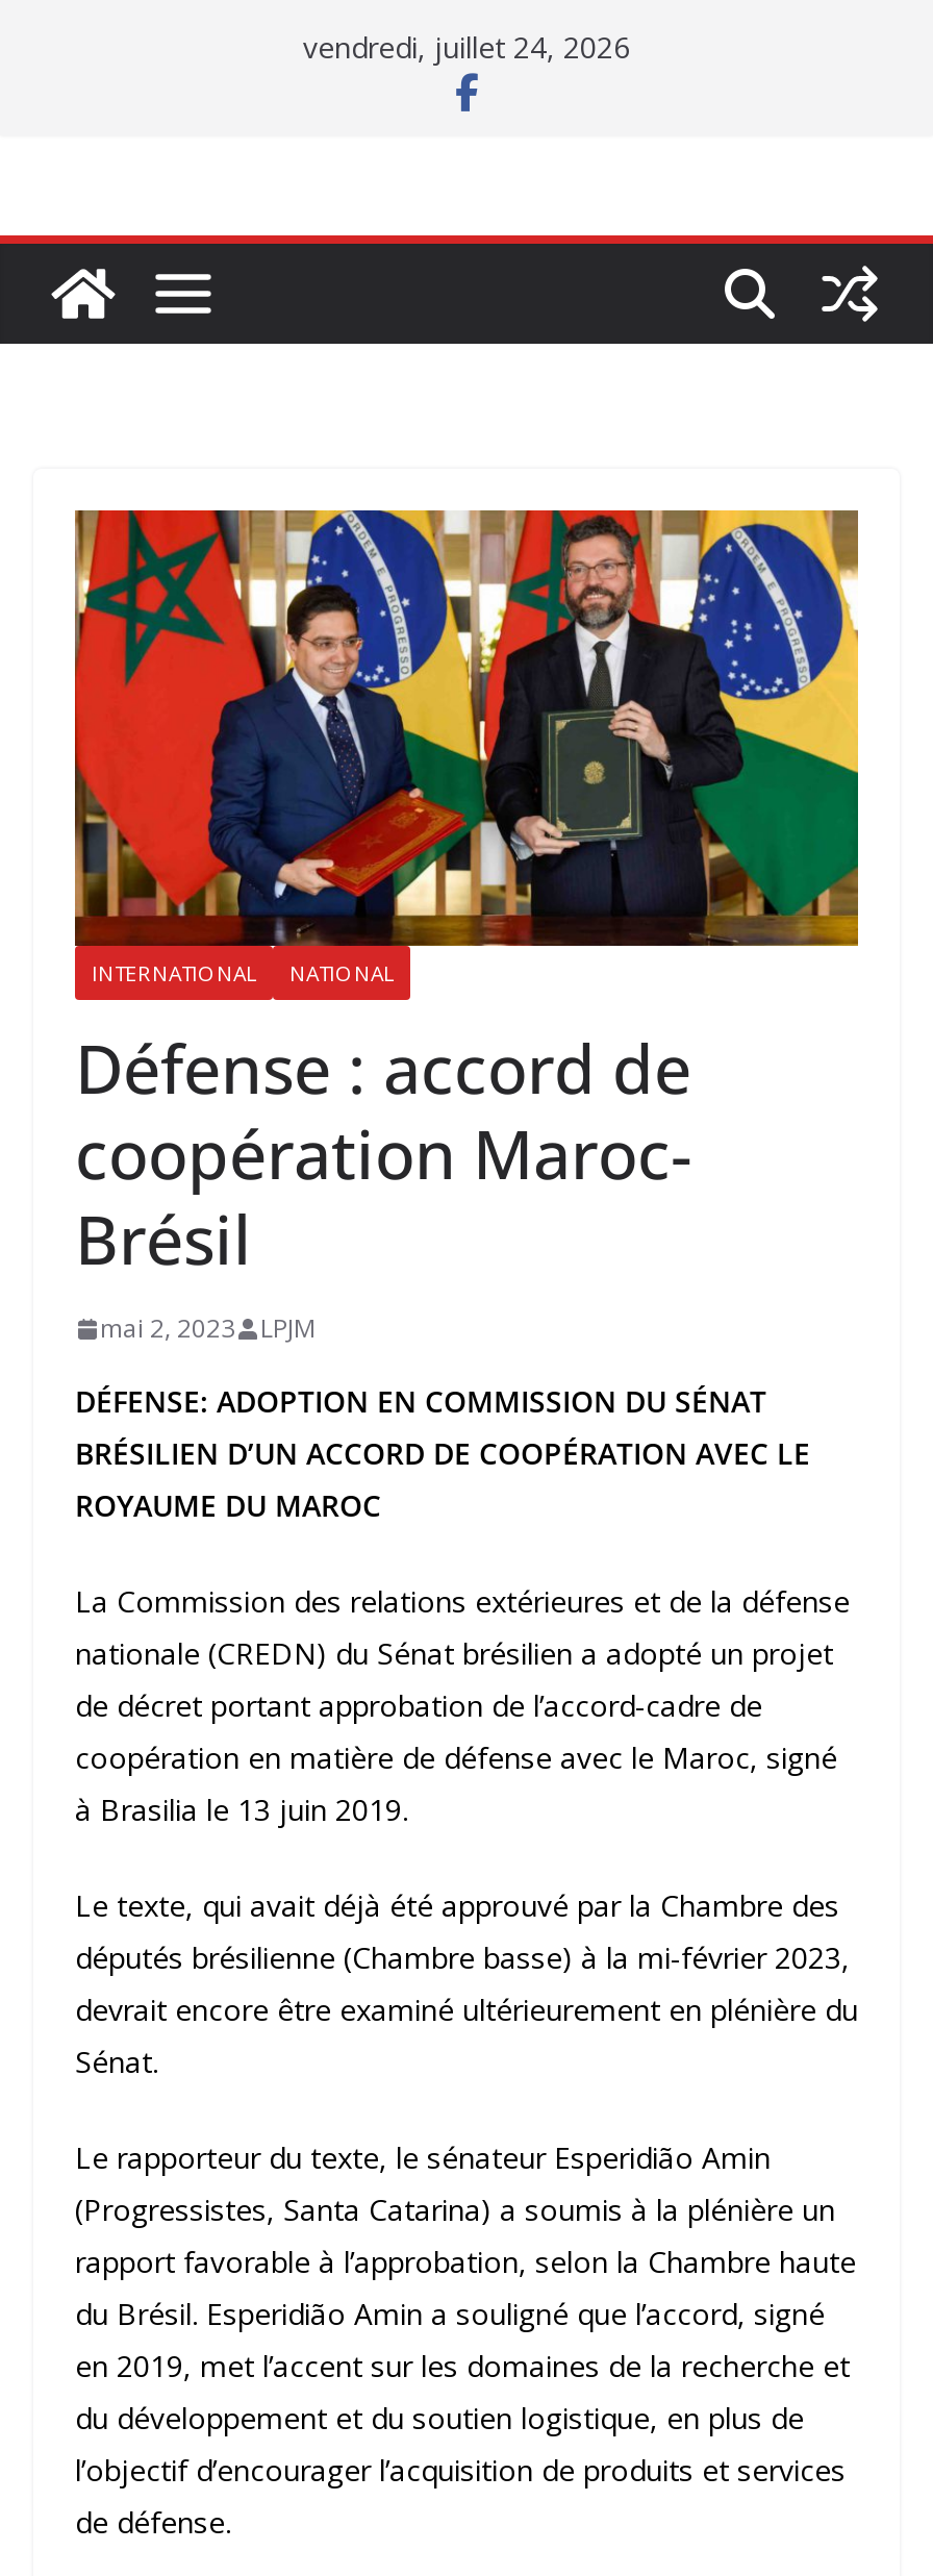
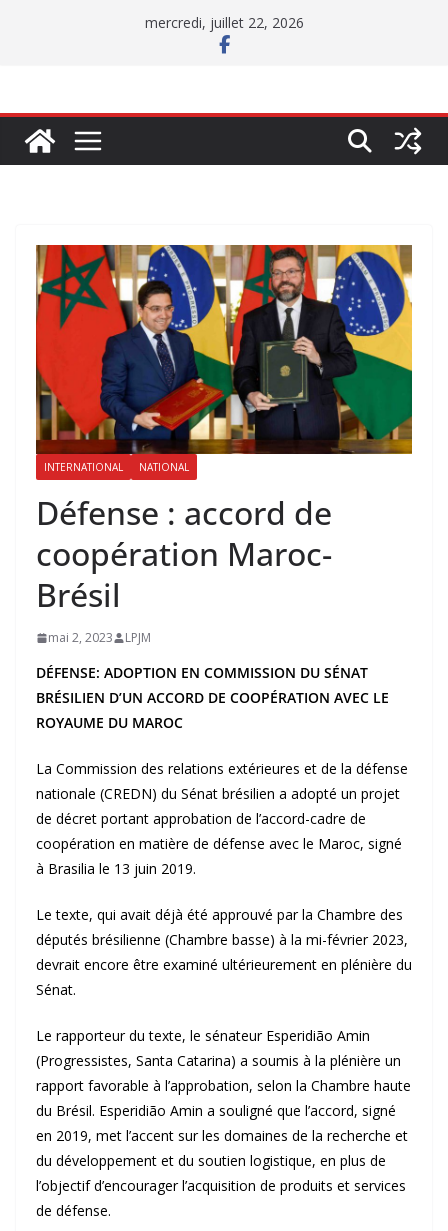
- vendredi, juillet 24, 2026
+ mercredi, juillet 22, 2026
